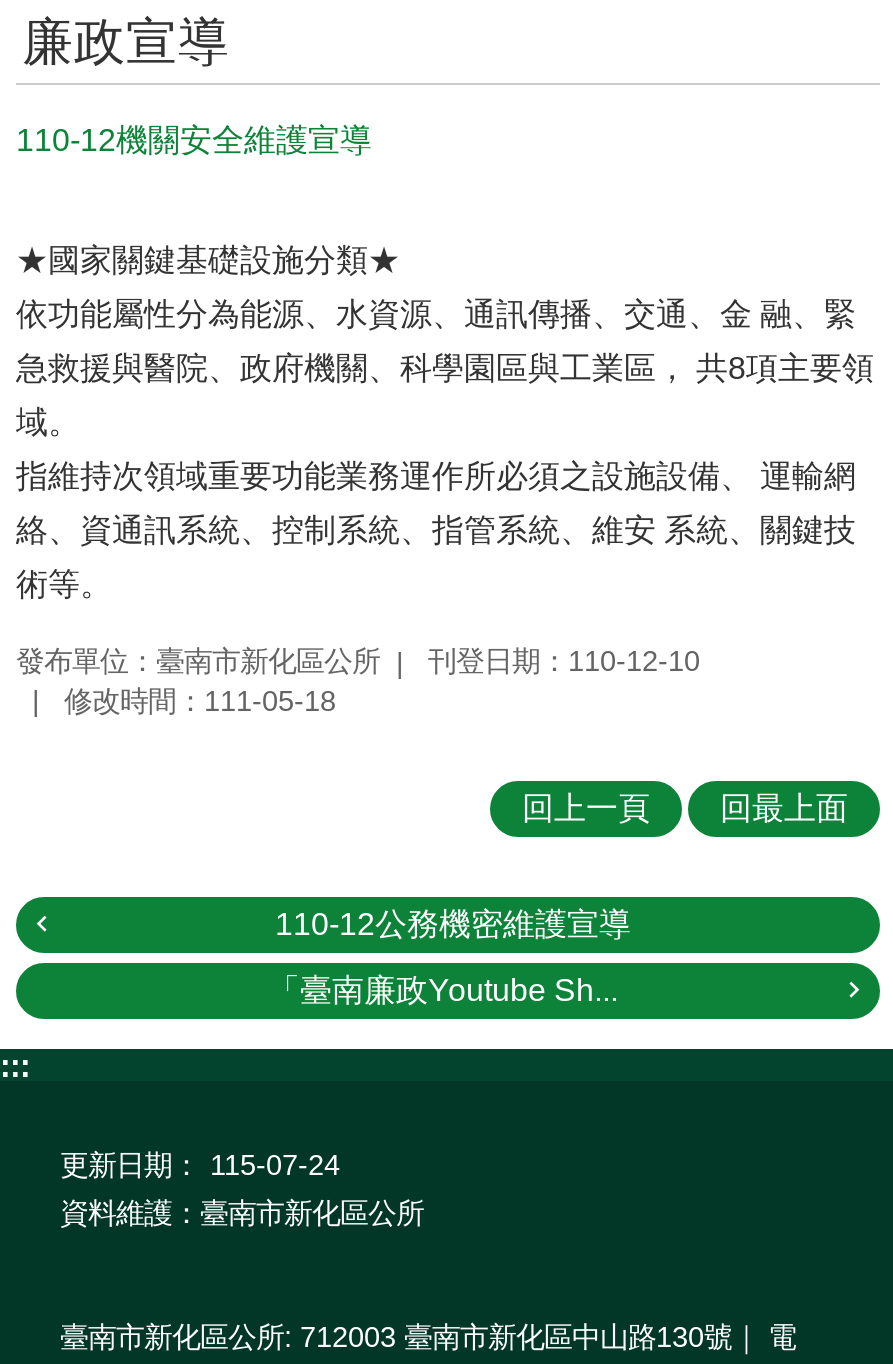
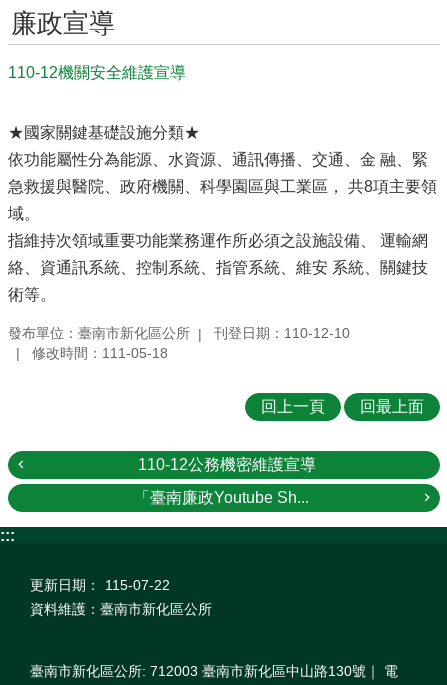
- 更新日期： 115-07-24
+ 更新日期： 115-07-22
